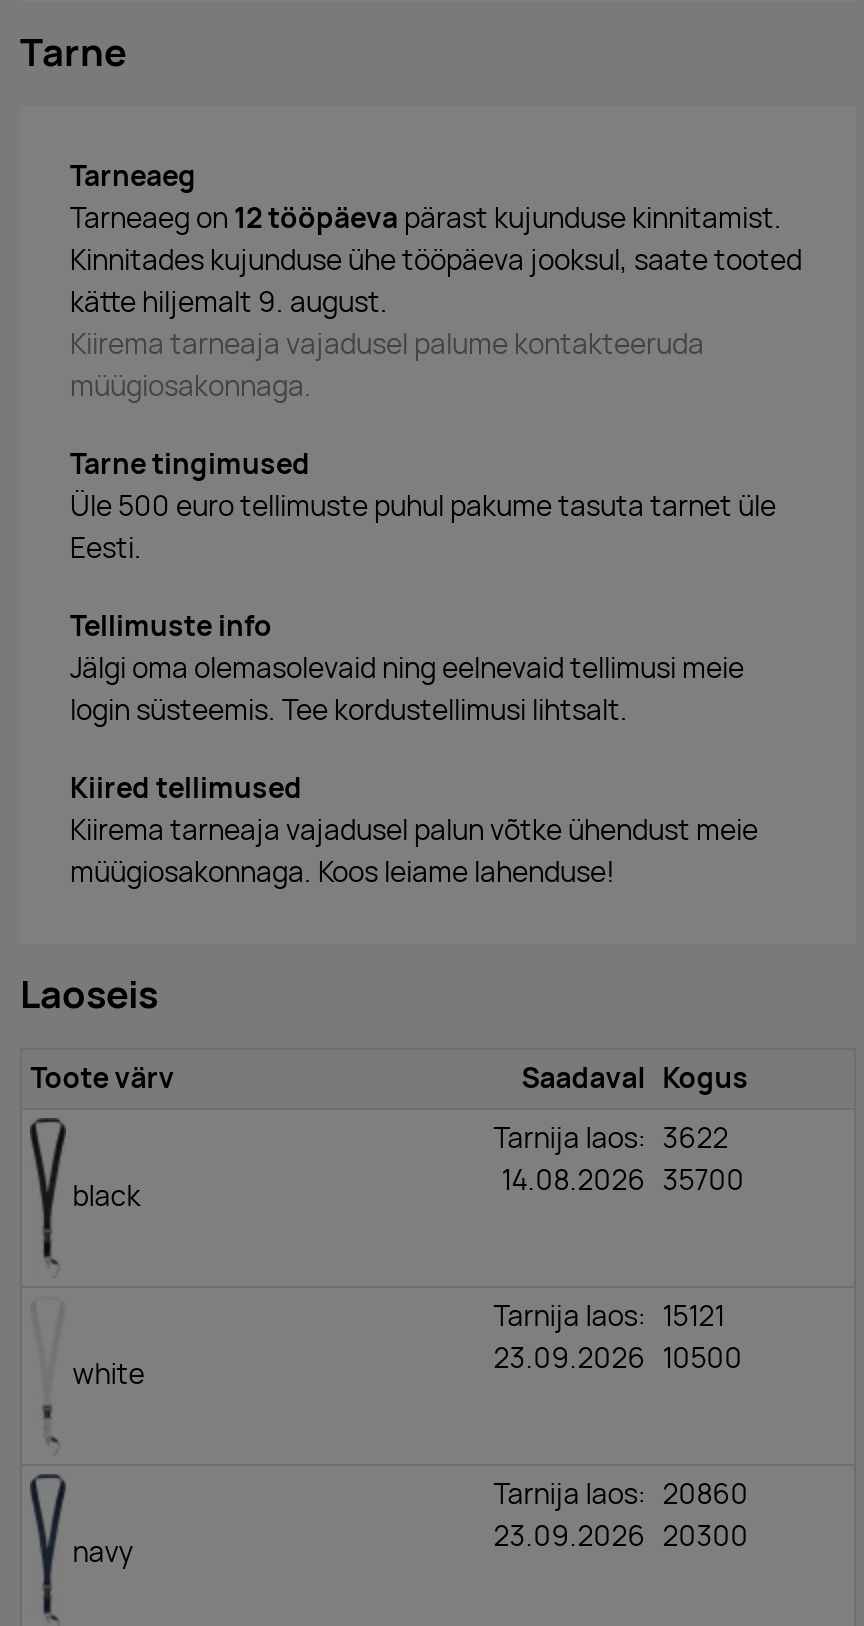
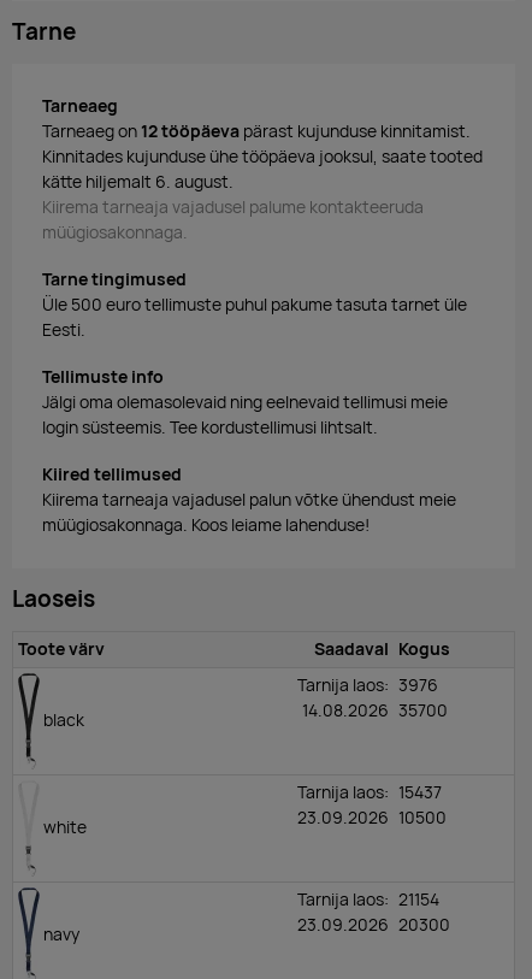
- kätte hiljemalt 9. august.
+ kätte hiljemalt 6. august.

- Tarnija laos: 3622
+ Tarnija laos: 3976

- Tarnija laos: 15121
+ Tarnija laos: 15437

- Tarnija laos: 20860
+ Tarnija laos: 21154
